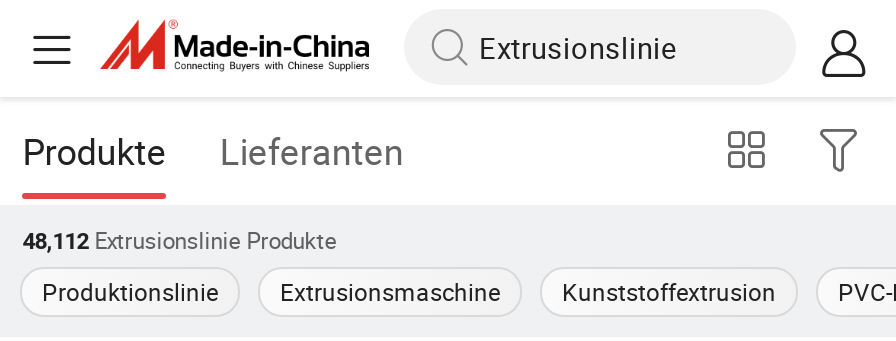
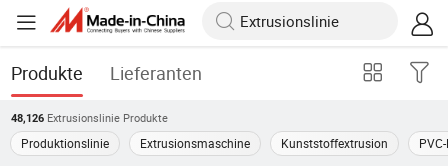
- 48,112 Extrusionslinie Produkte
+ 48,126 Extrusionslinie Produkte
